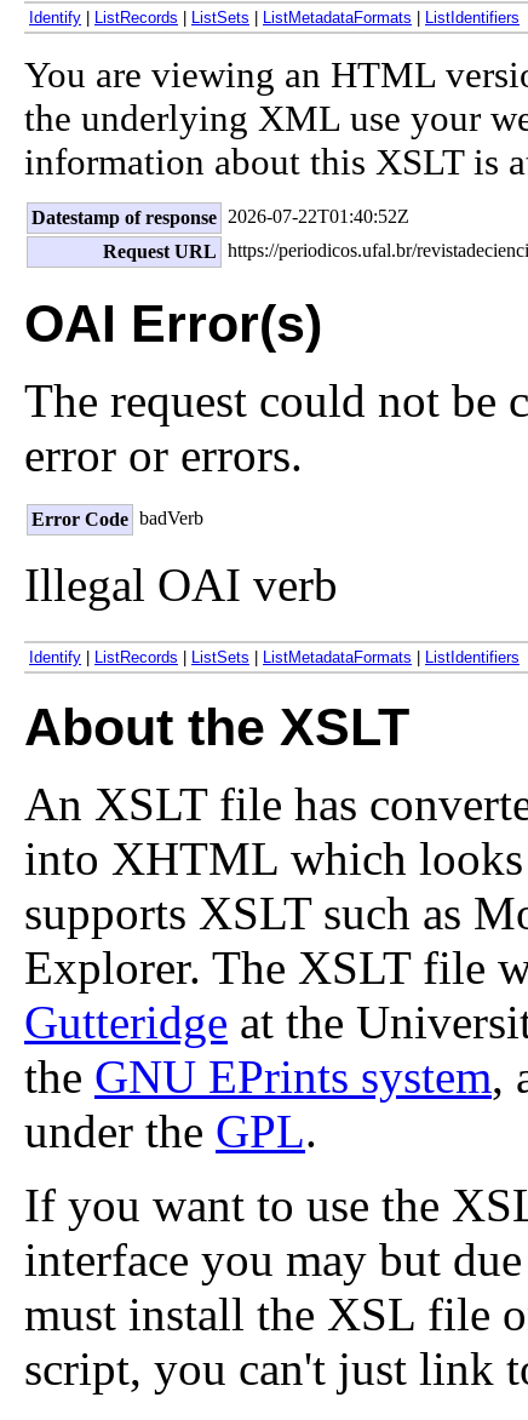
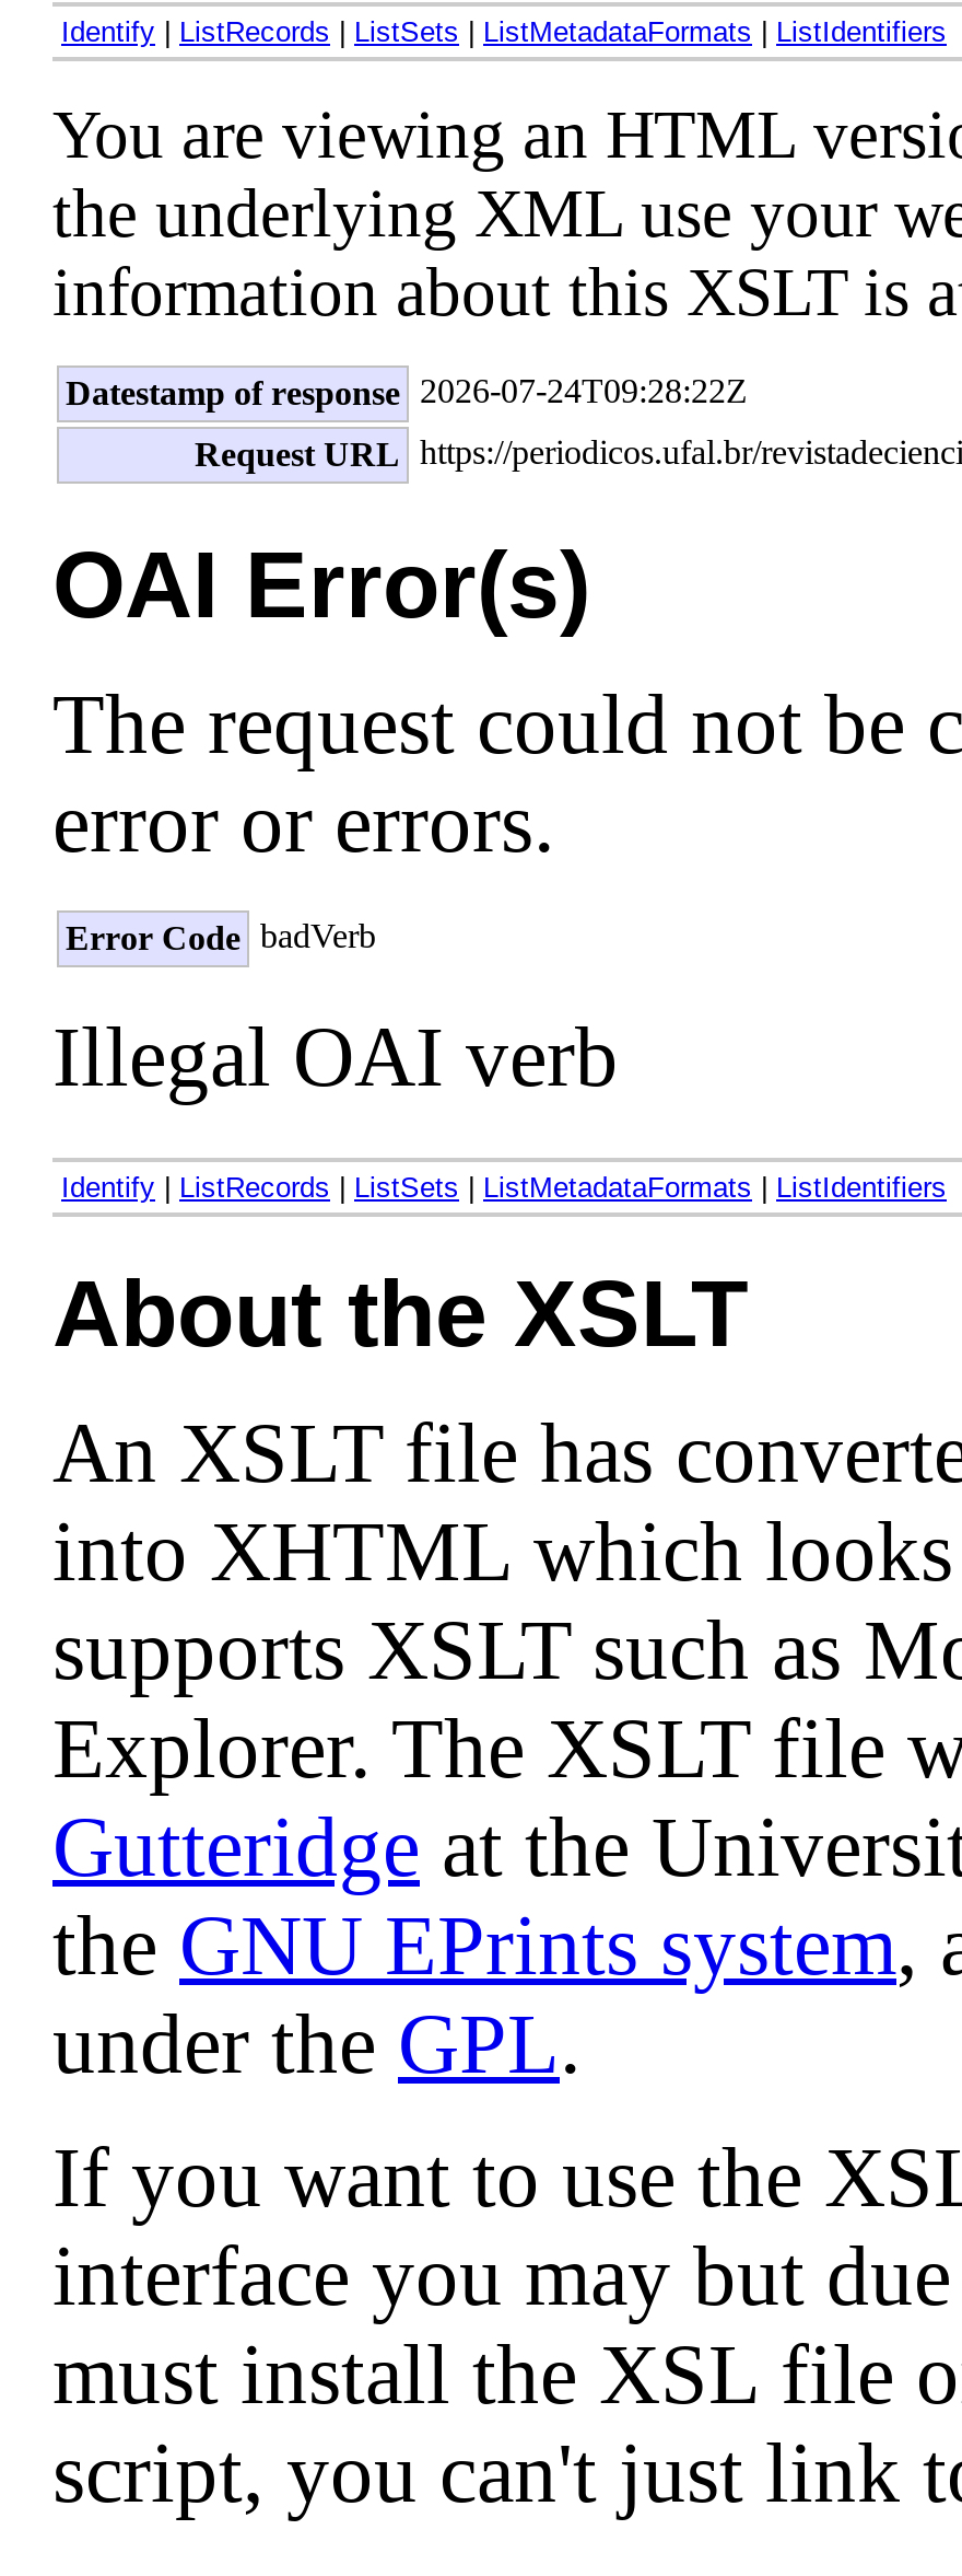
- Datestamp of response 2026-07-22T01:40:52Z
+ Datestamp of response 2026-07-24T09:28:22Z
